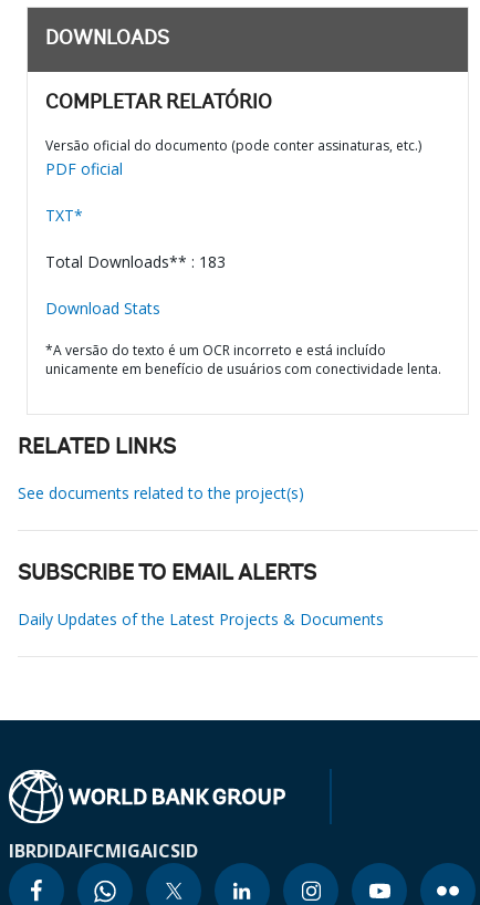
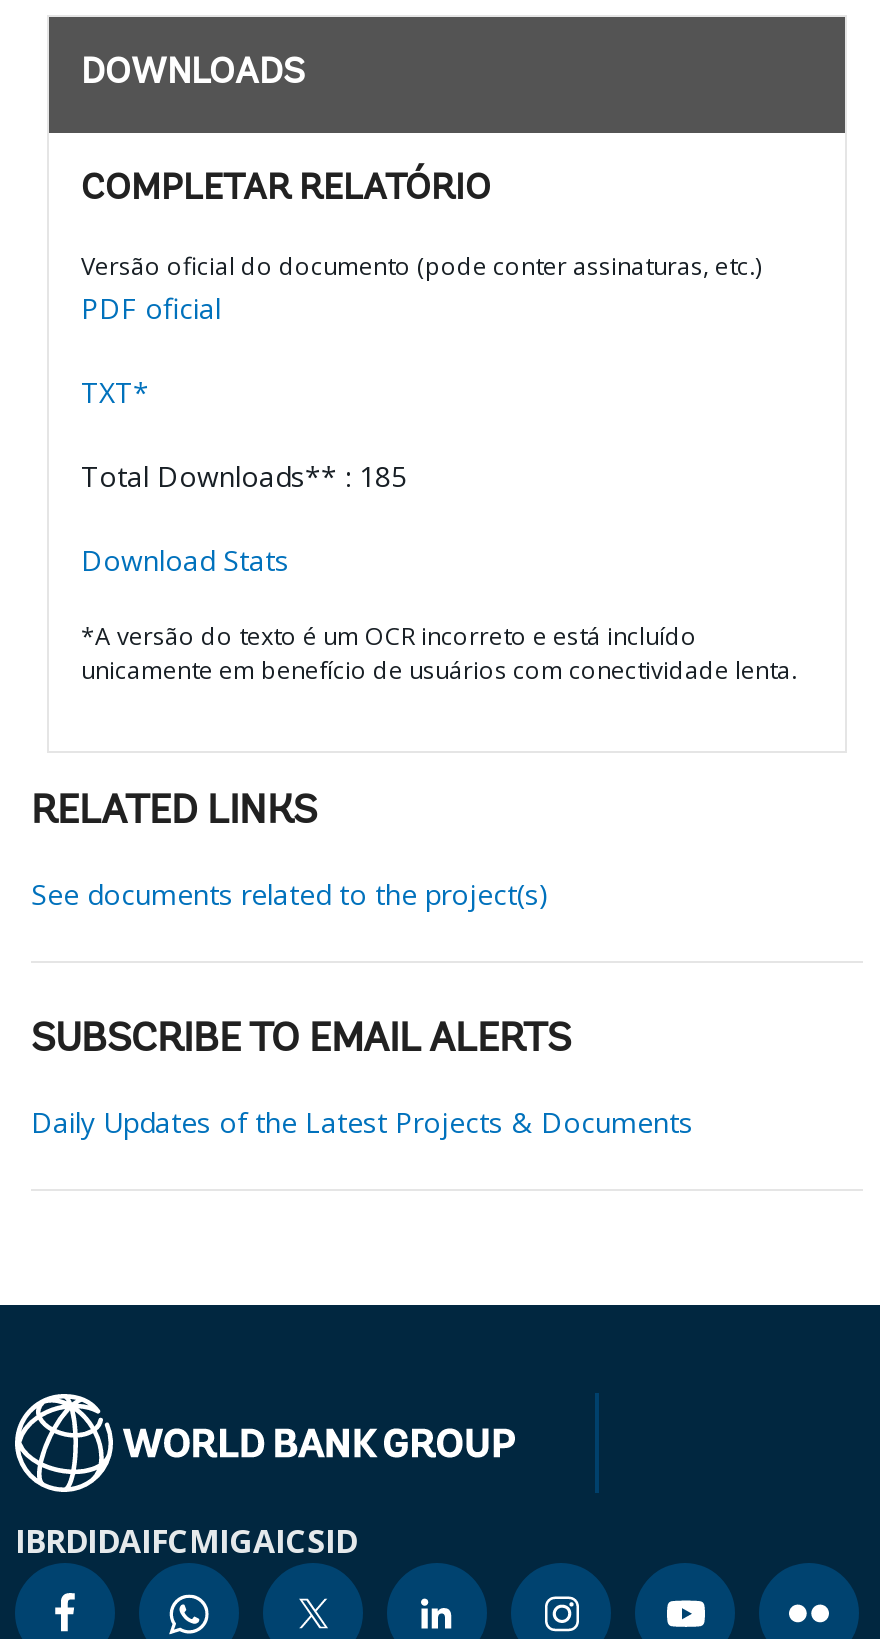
- Total Downloads** : 183
+ Total Downloads** : 185
